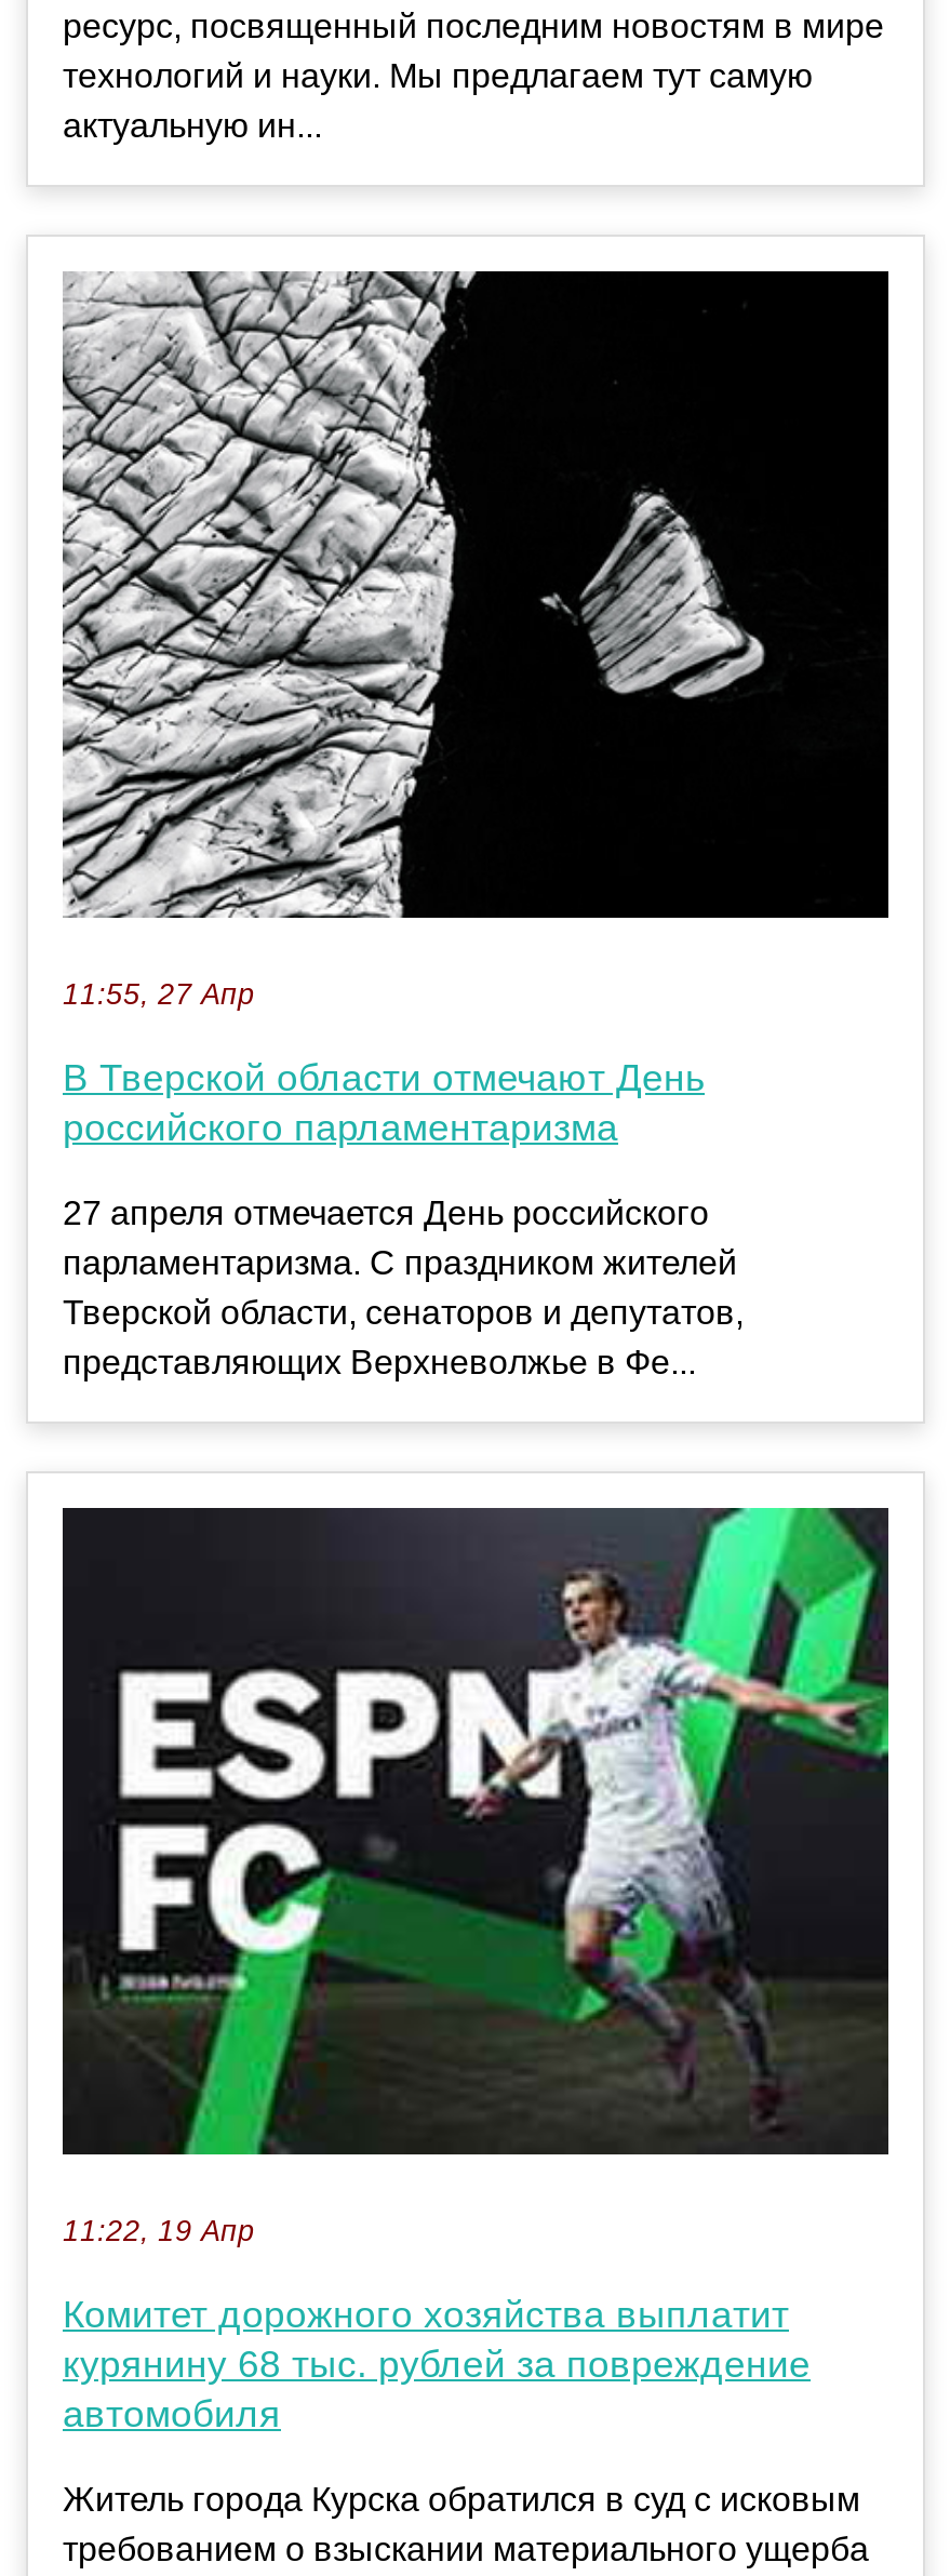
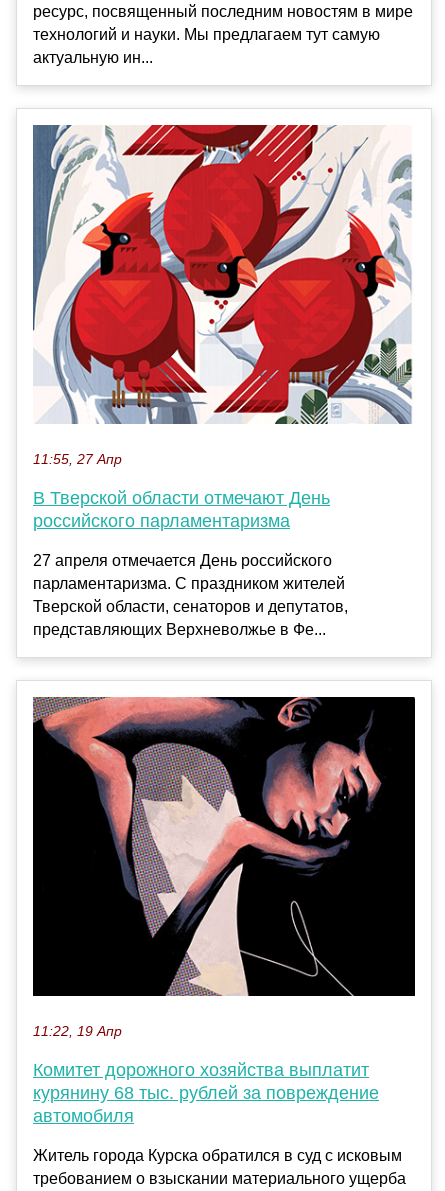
- [image]
+ [image]

- [image]
+ [image]
